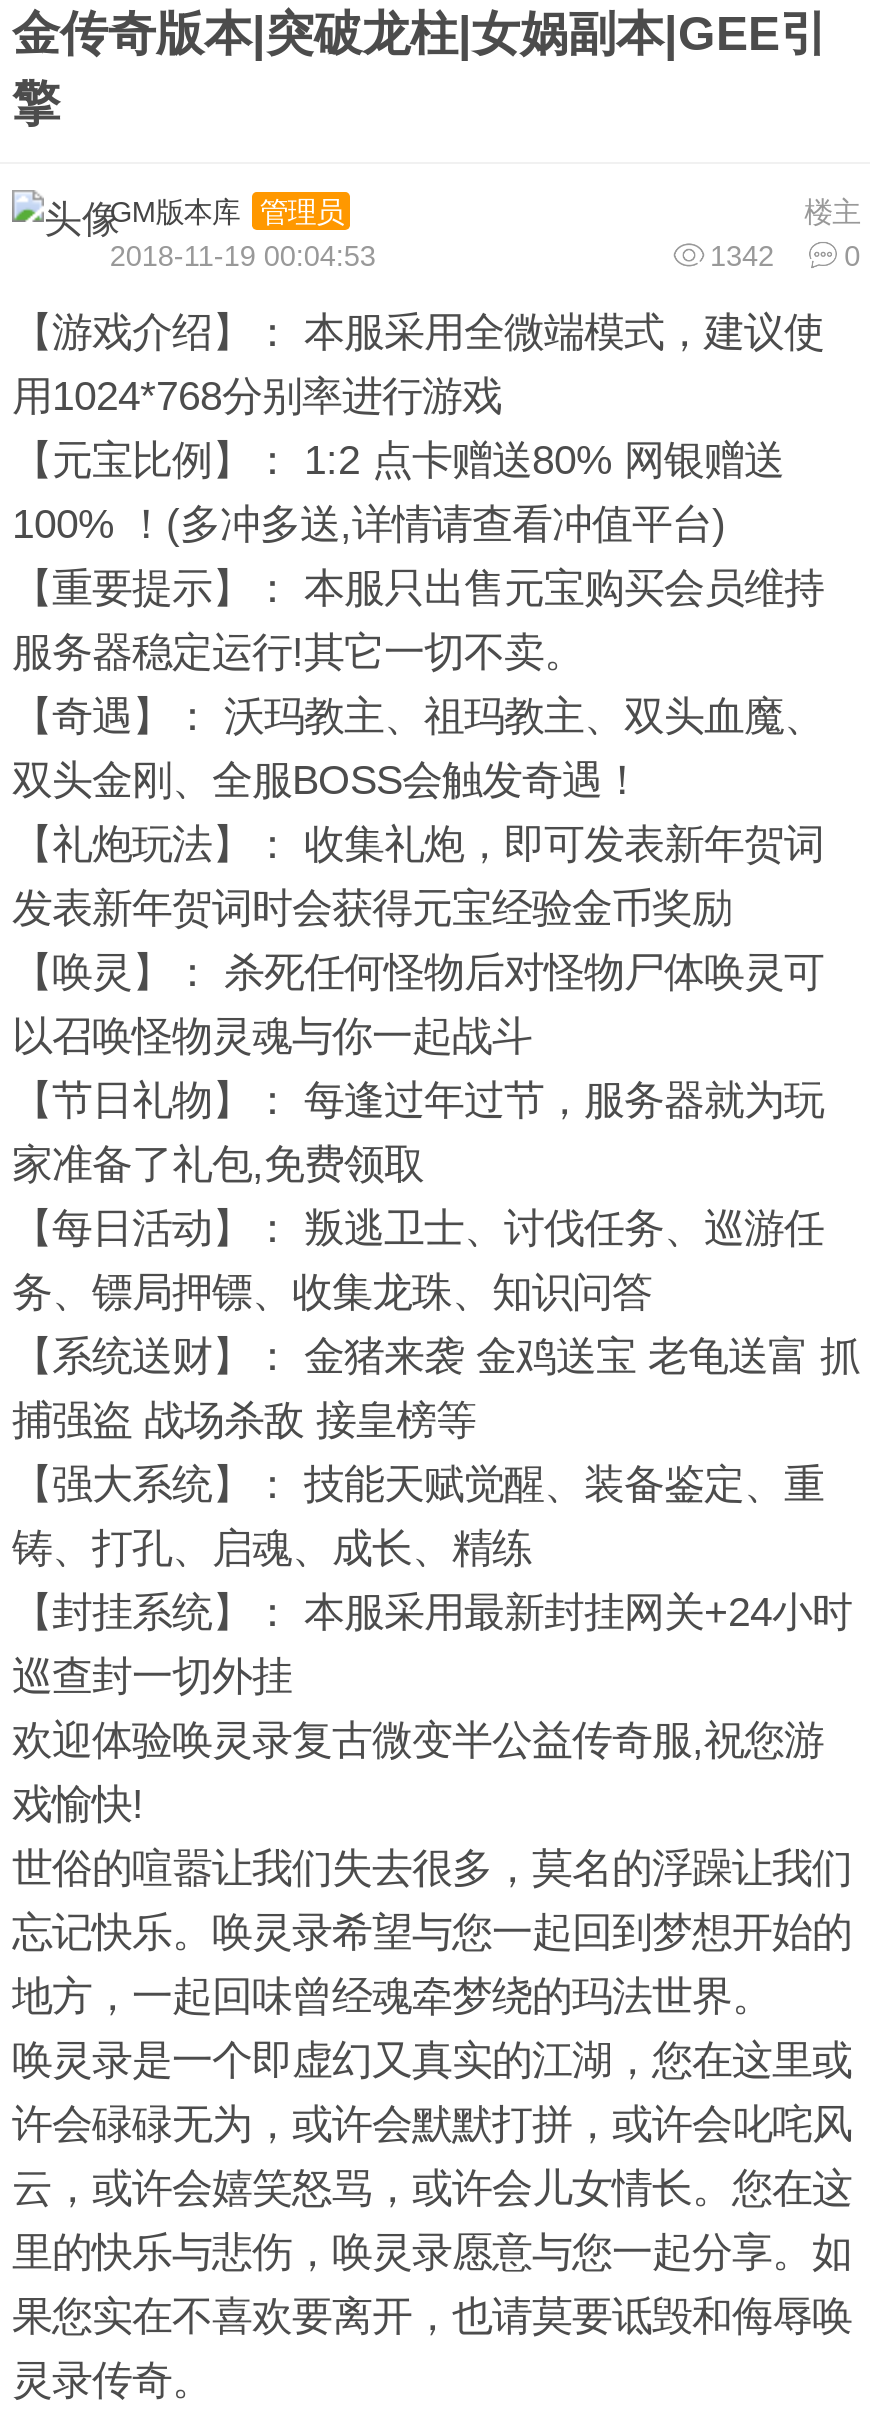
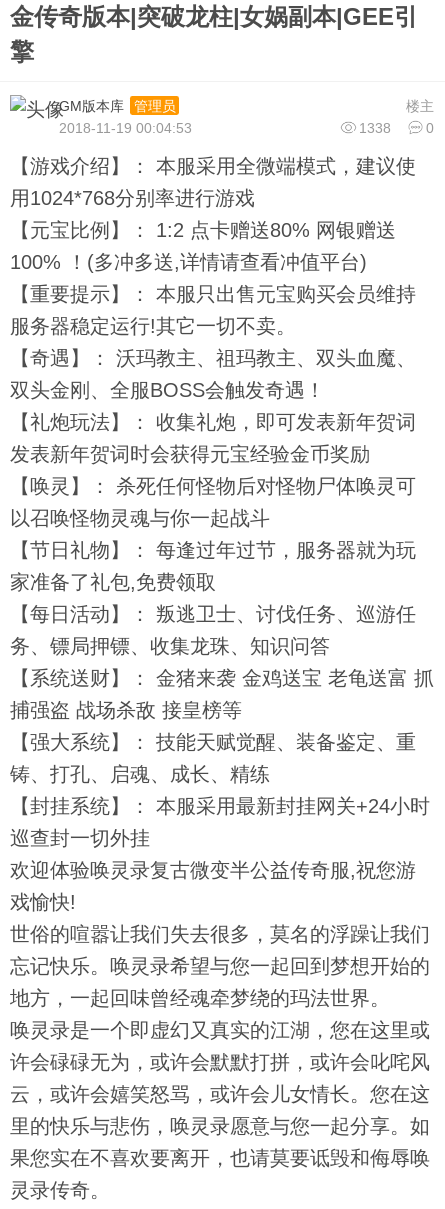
- 1342 0
+ 1338 0
